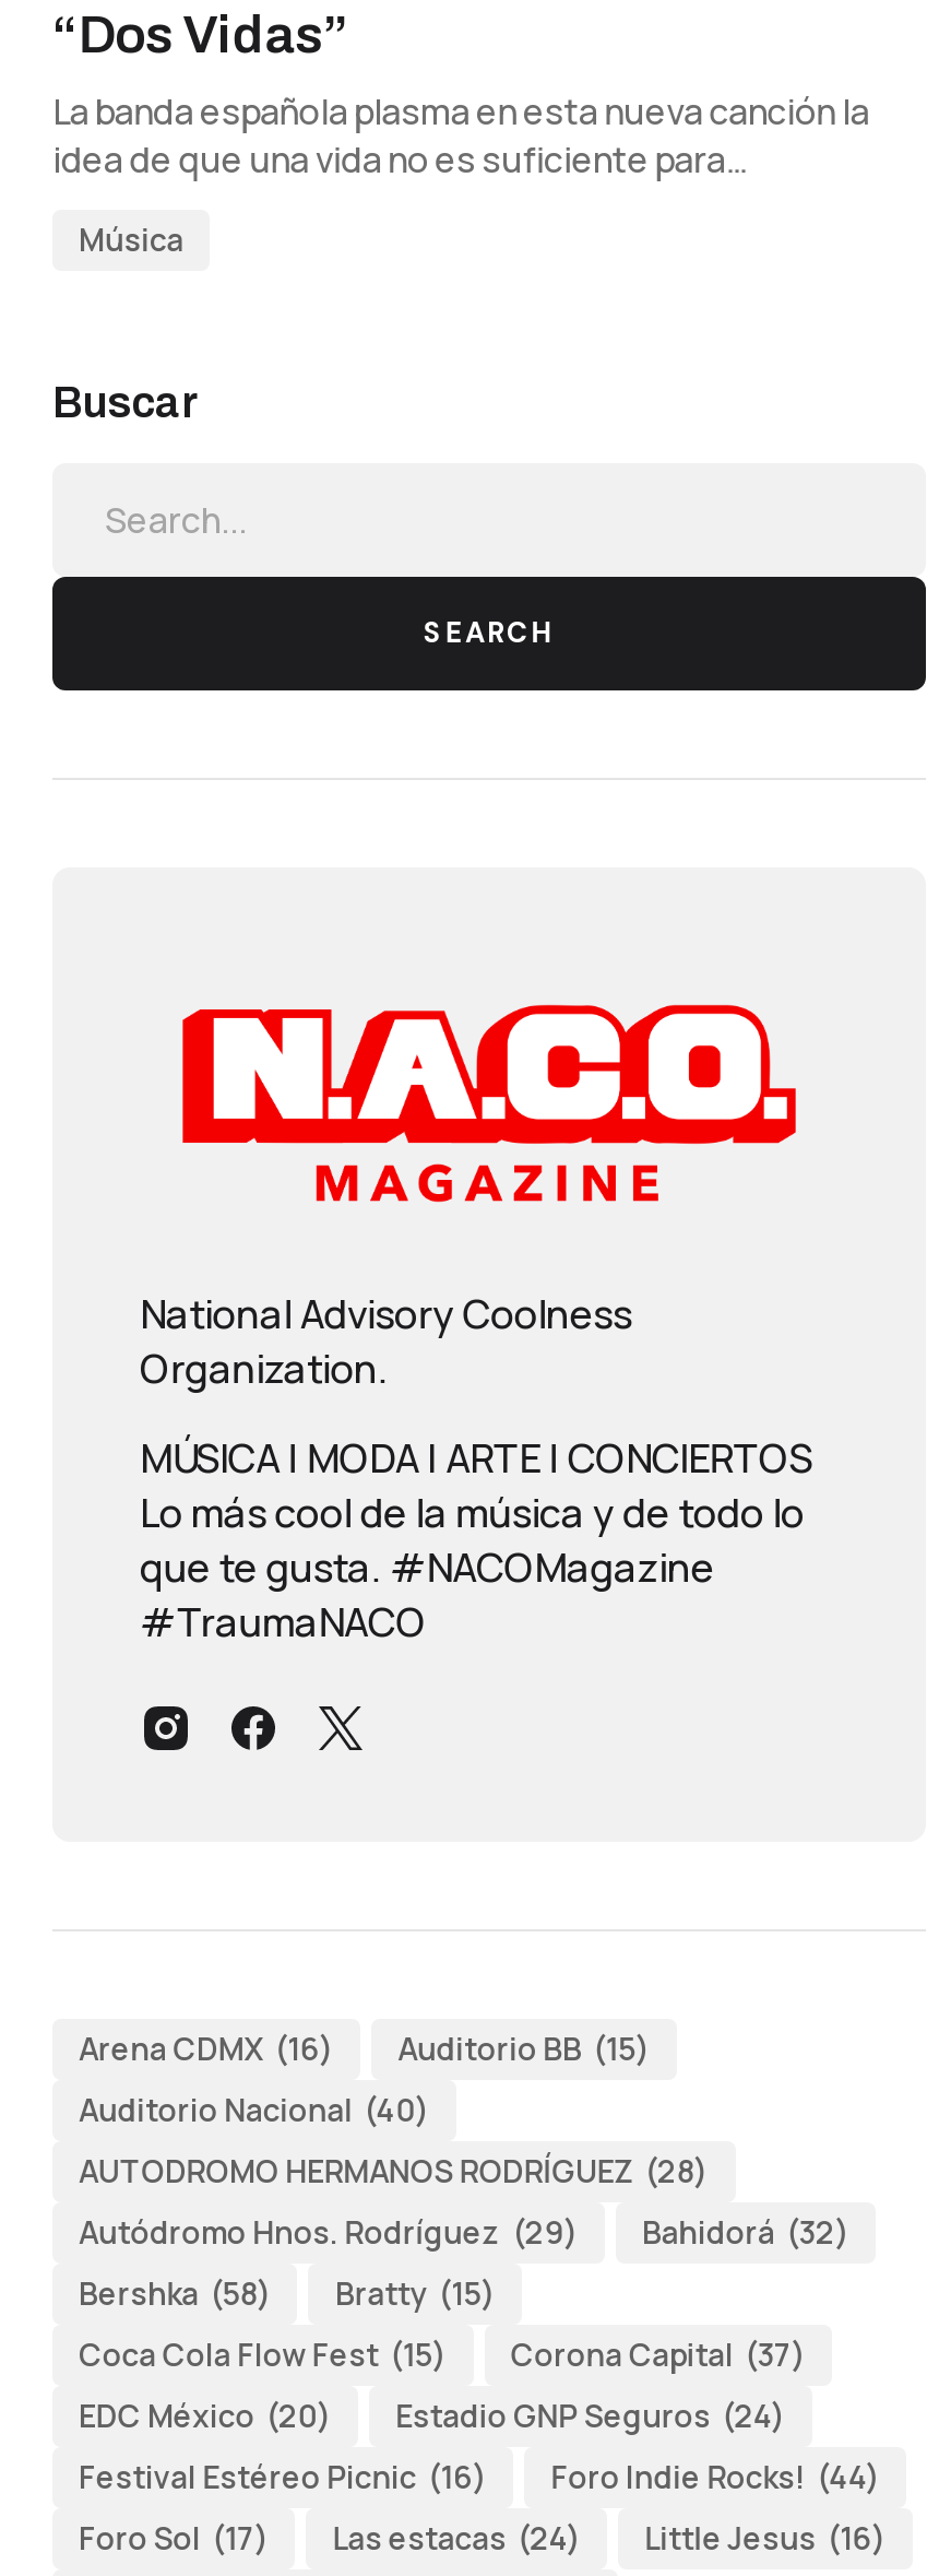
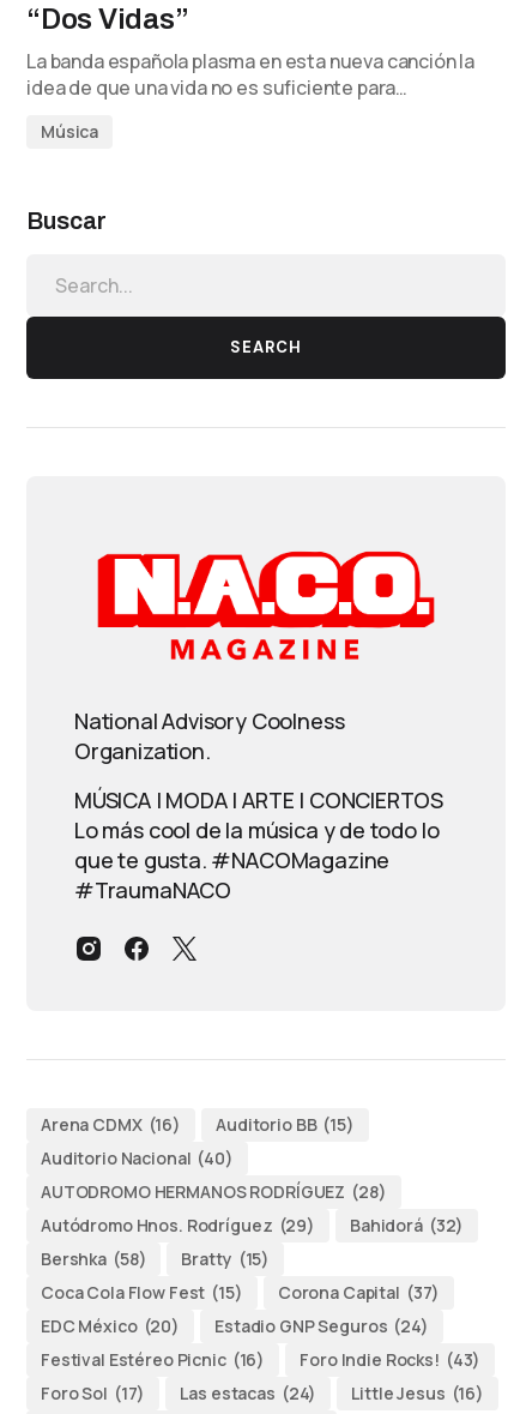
- Foro Indie Rocks! (44)
+ Foro Indie Rocks! (43)
